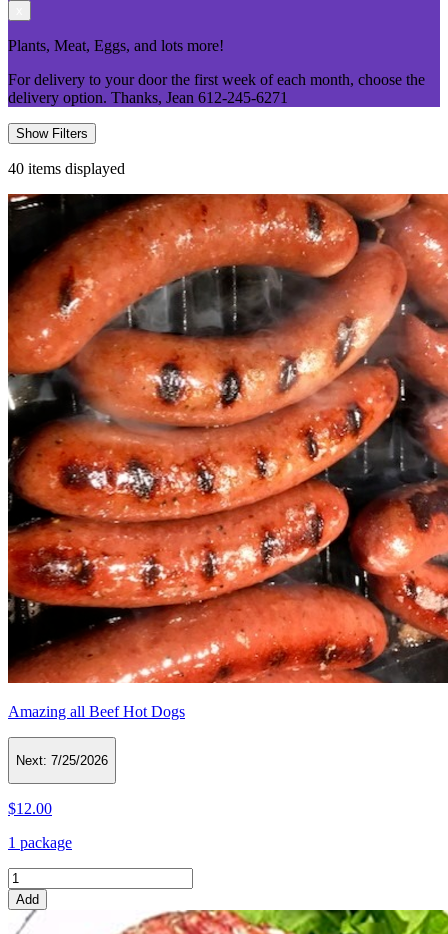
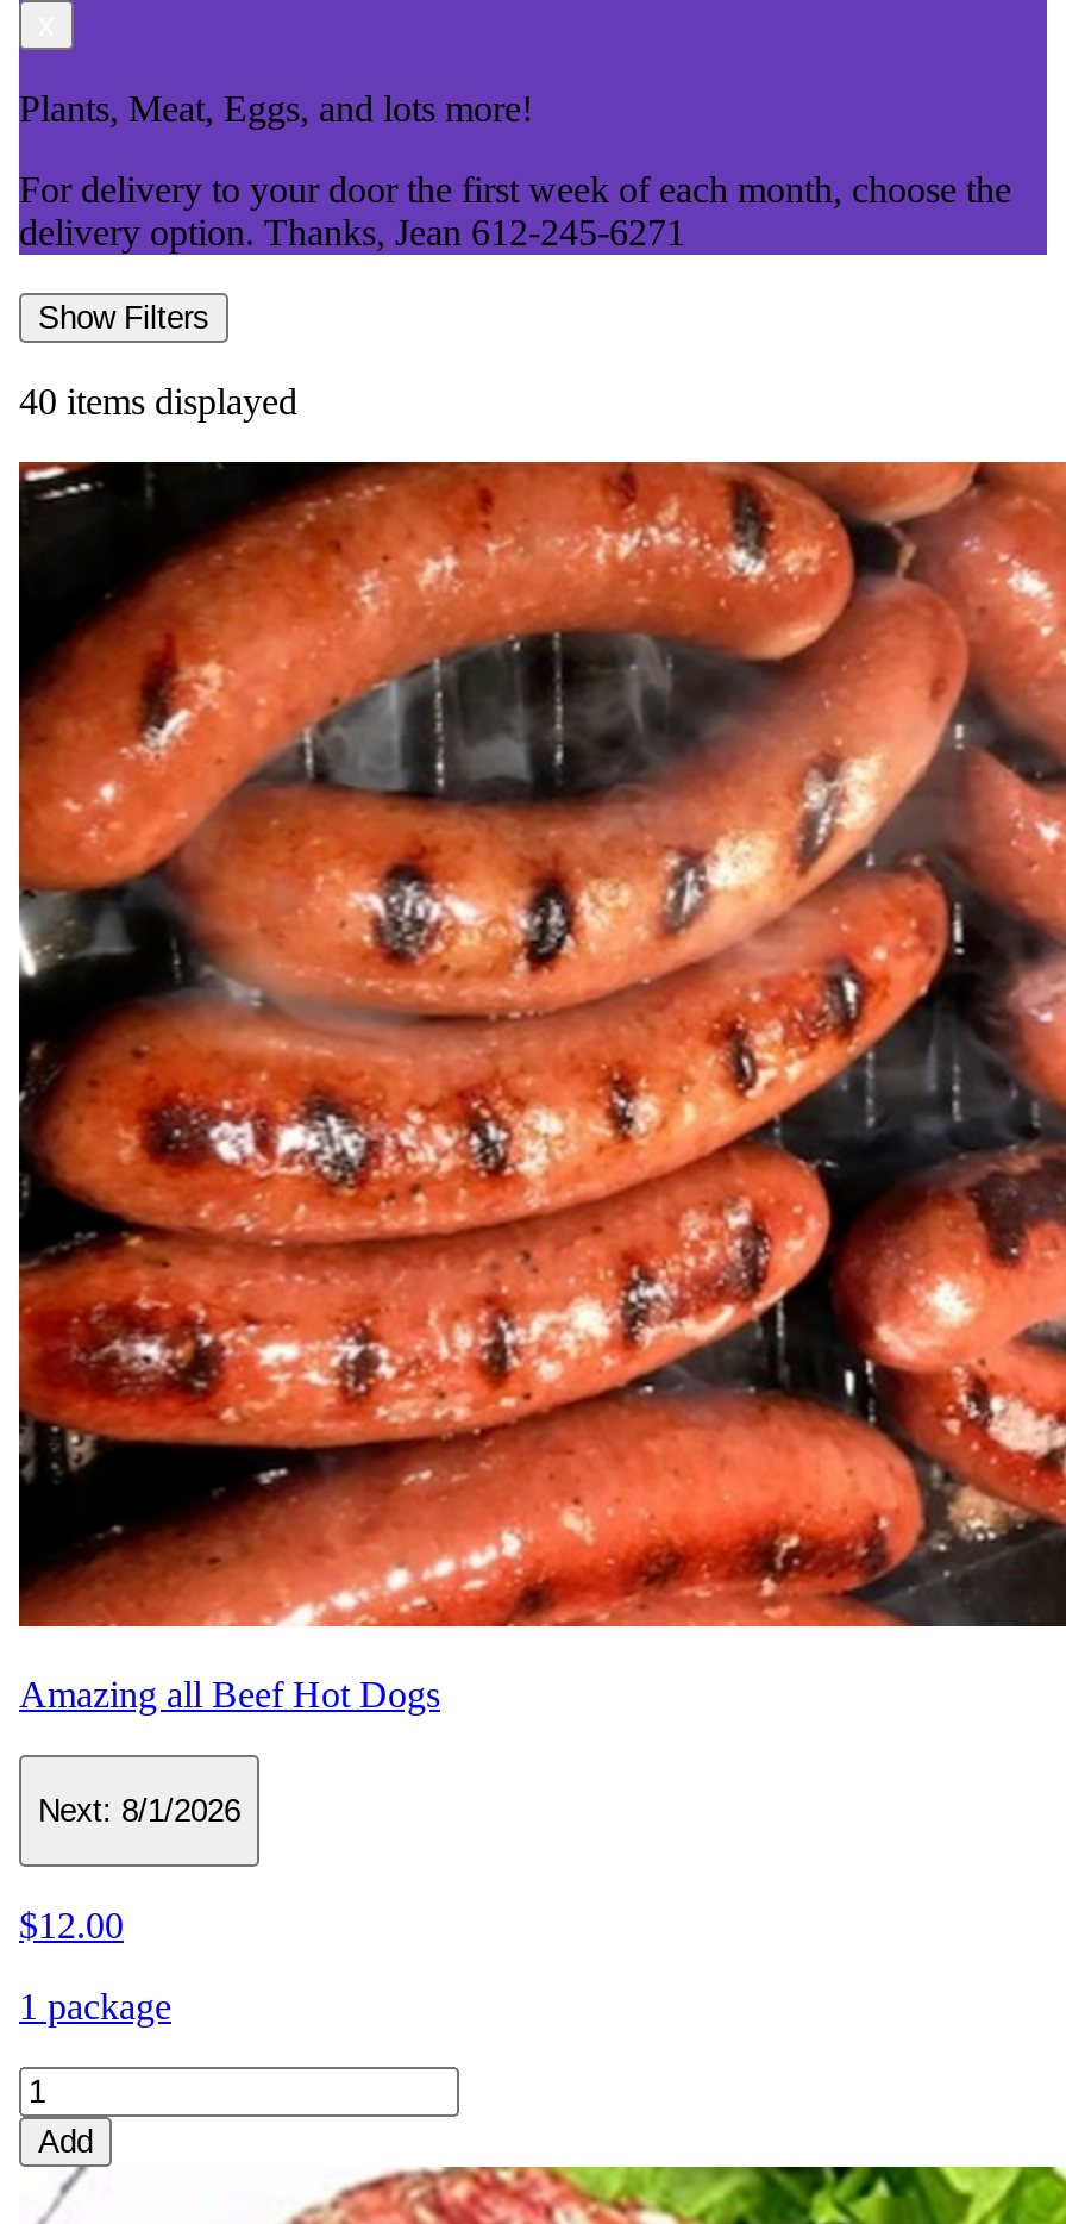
- Next: 7/25/2026
+ Next: 8/1/2026
